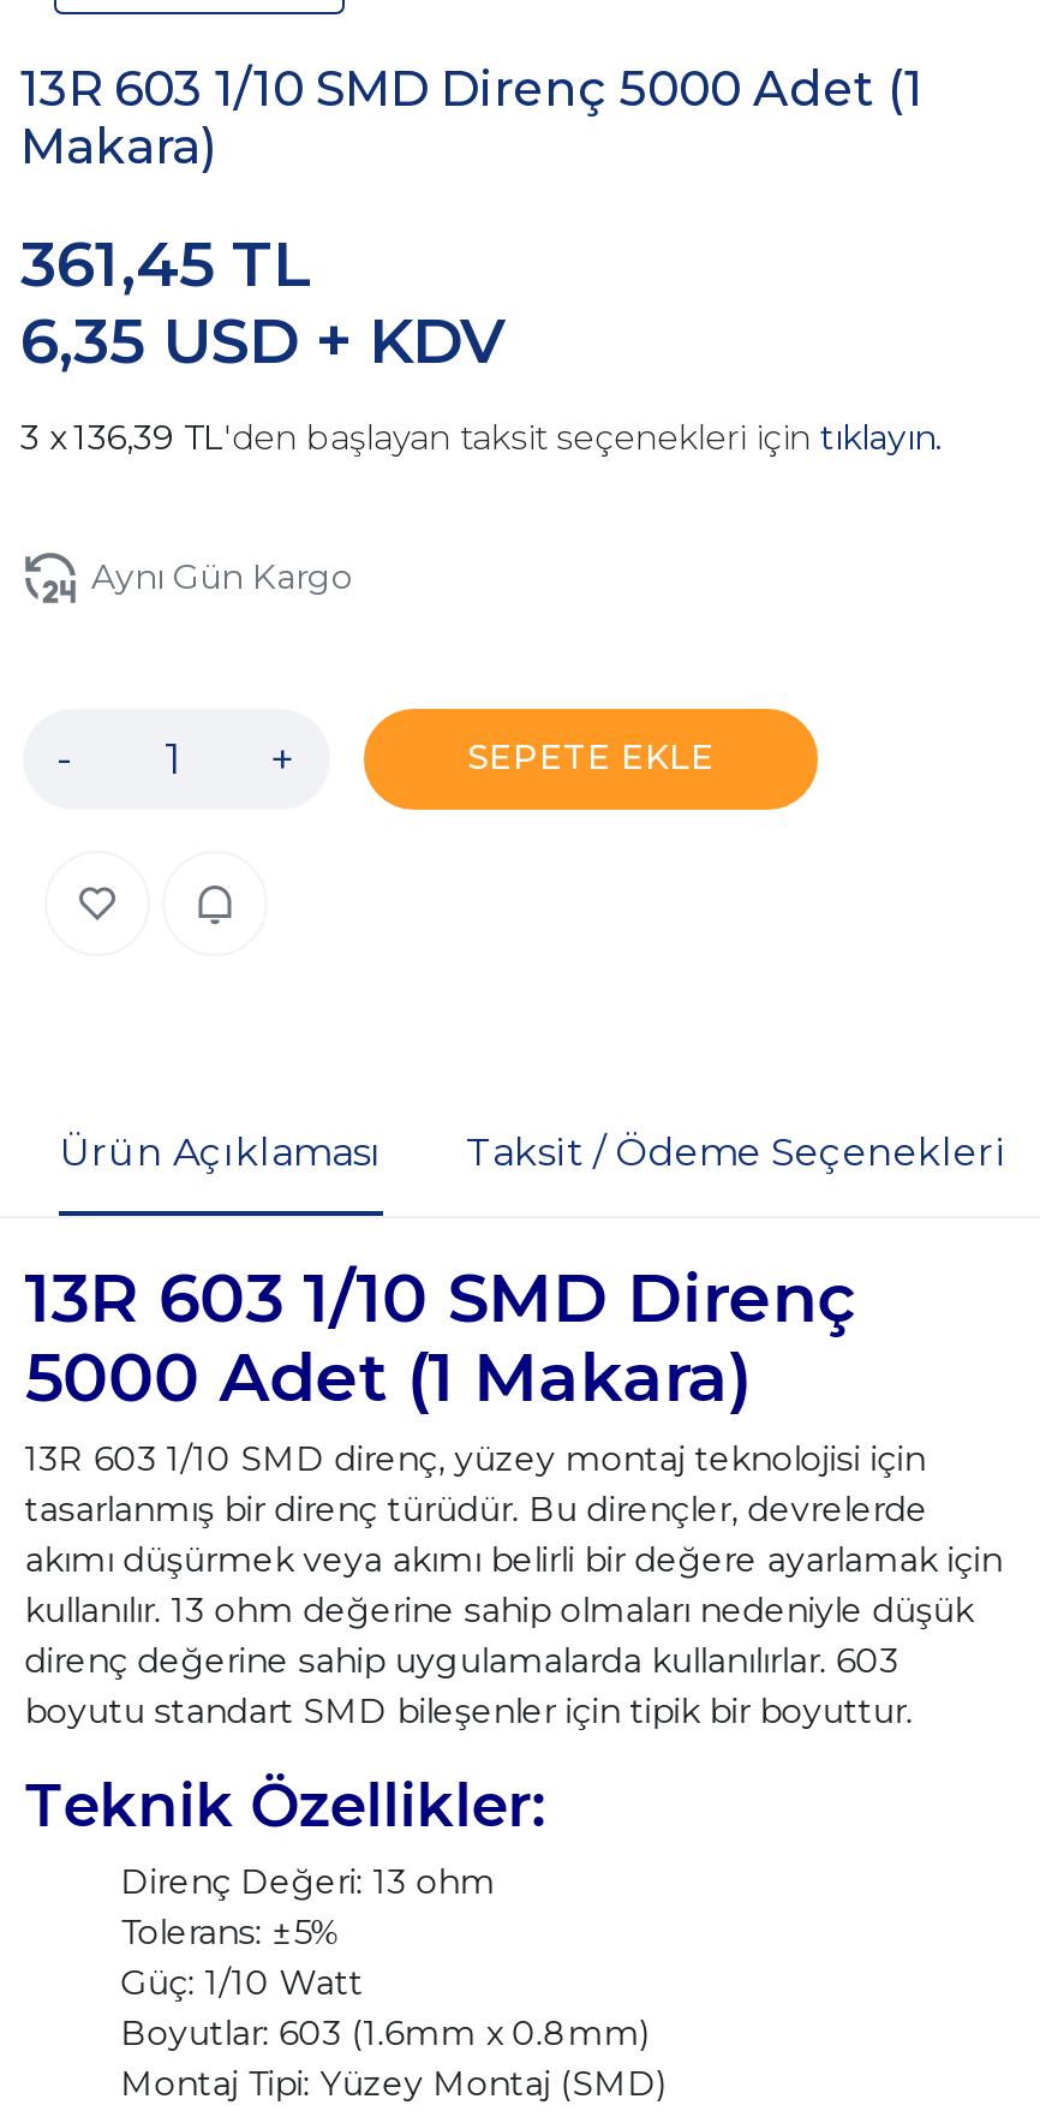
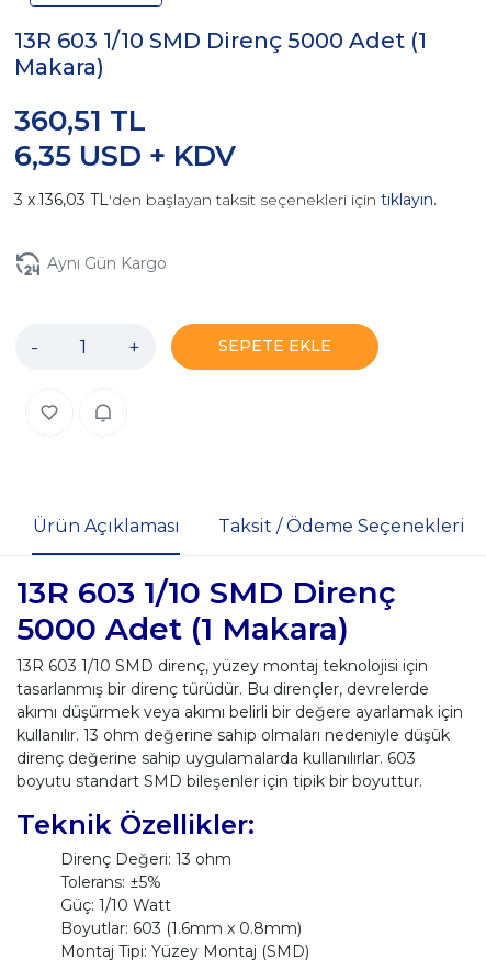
- 361,45 TL
+ 360,51 TL

- 136,39 TL'den başlayan taksit seçenekleri için tıklayın.
+ 136,03 TL'den başlayan taksit seçenekleri için tıklayın.
